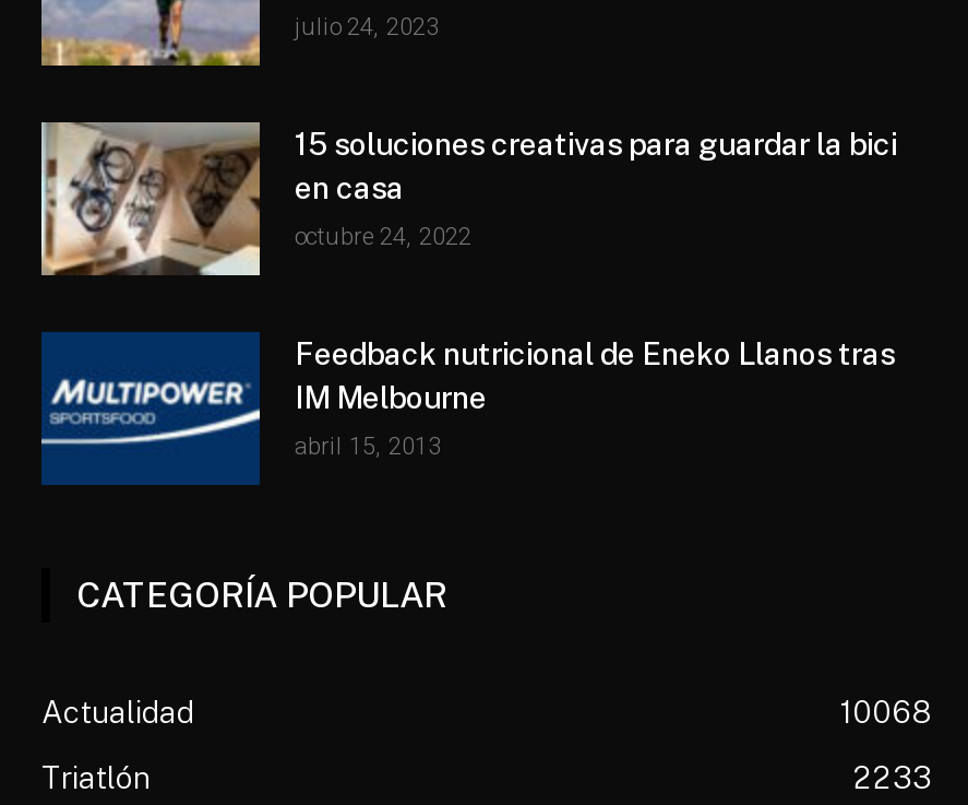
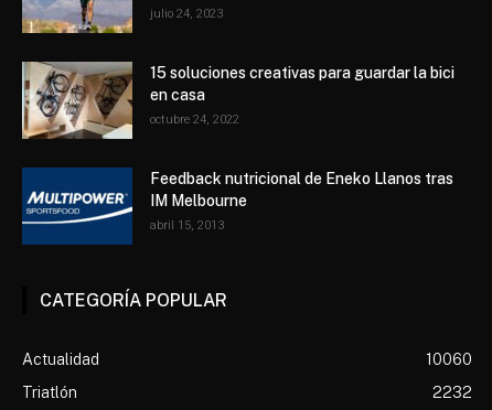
- 10068
+ 10060

- 2233
+ 2232
